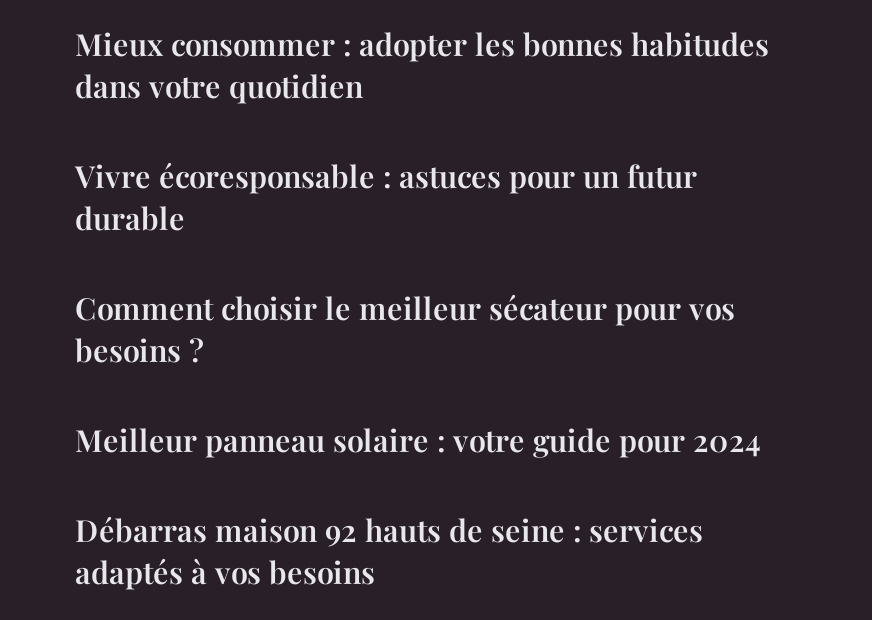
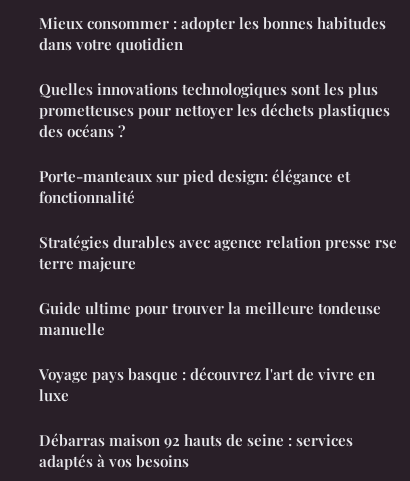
- Vivre écoresponsable : astuces pour un futur
- durable
- Comment choisir le meilleur sécateur pour vos
- besoins ?
- Meilleur panneau solaire : votre guide pour 2024
+ Quelles innovations technologiques sont les plus
+ prometteuses pour nettoyer les déchets plastiques
+ des océans ?
+ Porte-manteaux sur pied design: élégance et
+ fonctionnalité
+ Stratégies durables avec agence relation presse rse
+ terre majeure
+ Guide ultime pour trouver la meilleure tondeuse
+ manuelle
+ Voyage pays basque : découvrez l'art de vivre en
+ luxe
